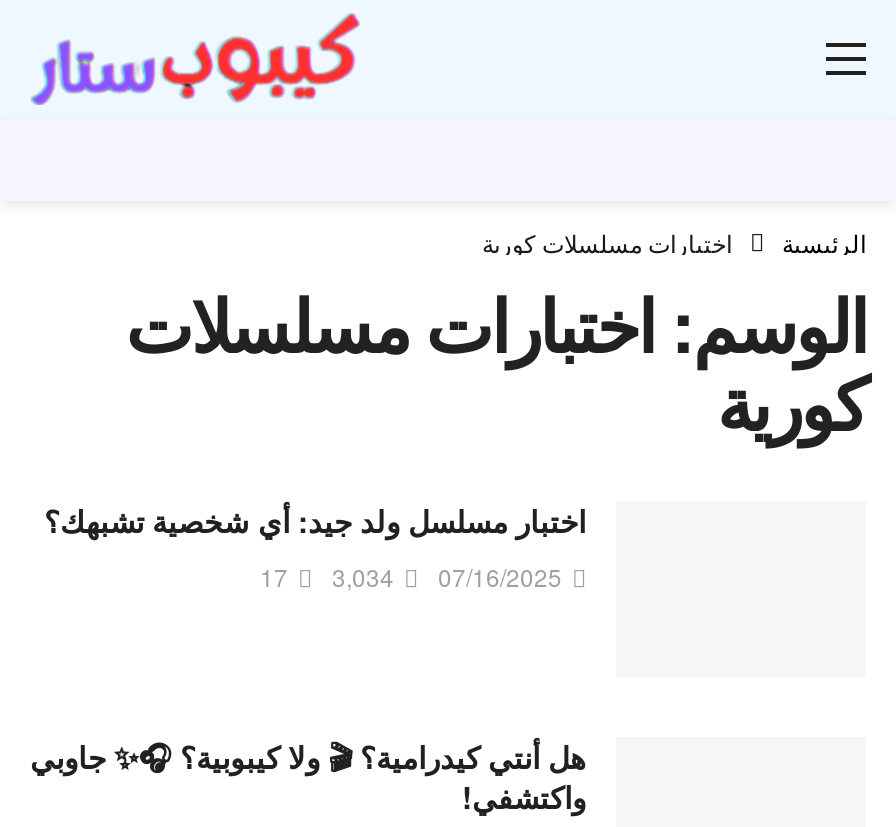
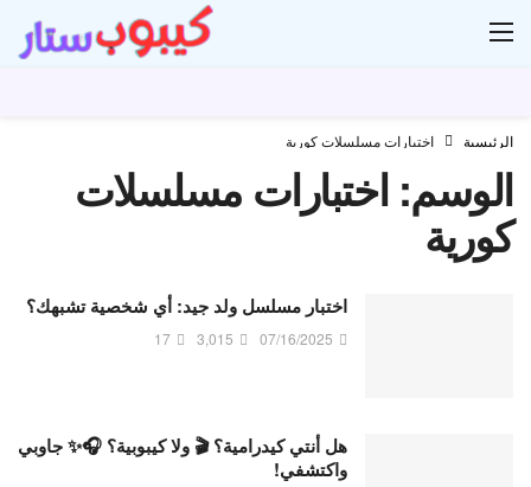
- 17 3,034 07/16/2025
+ 17 3,015 07/16/2025
